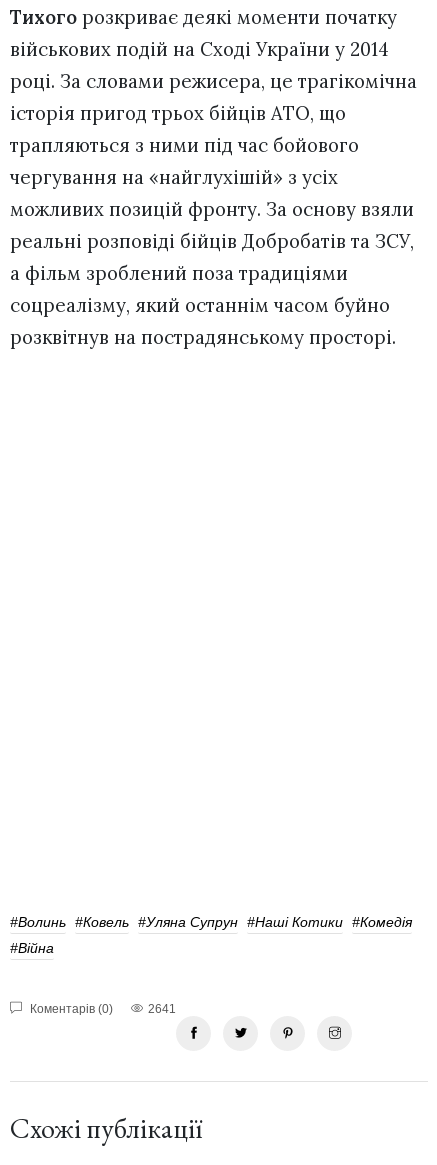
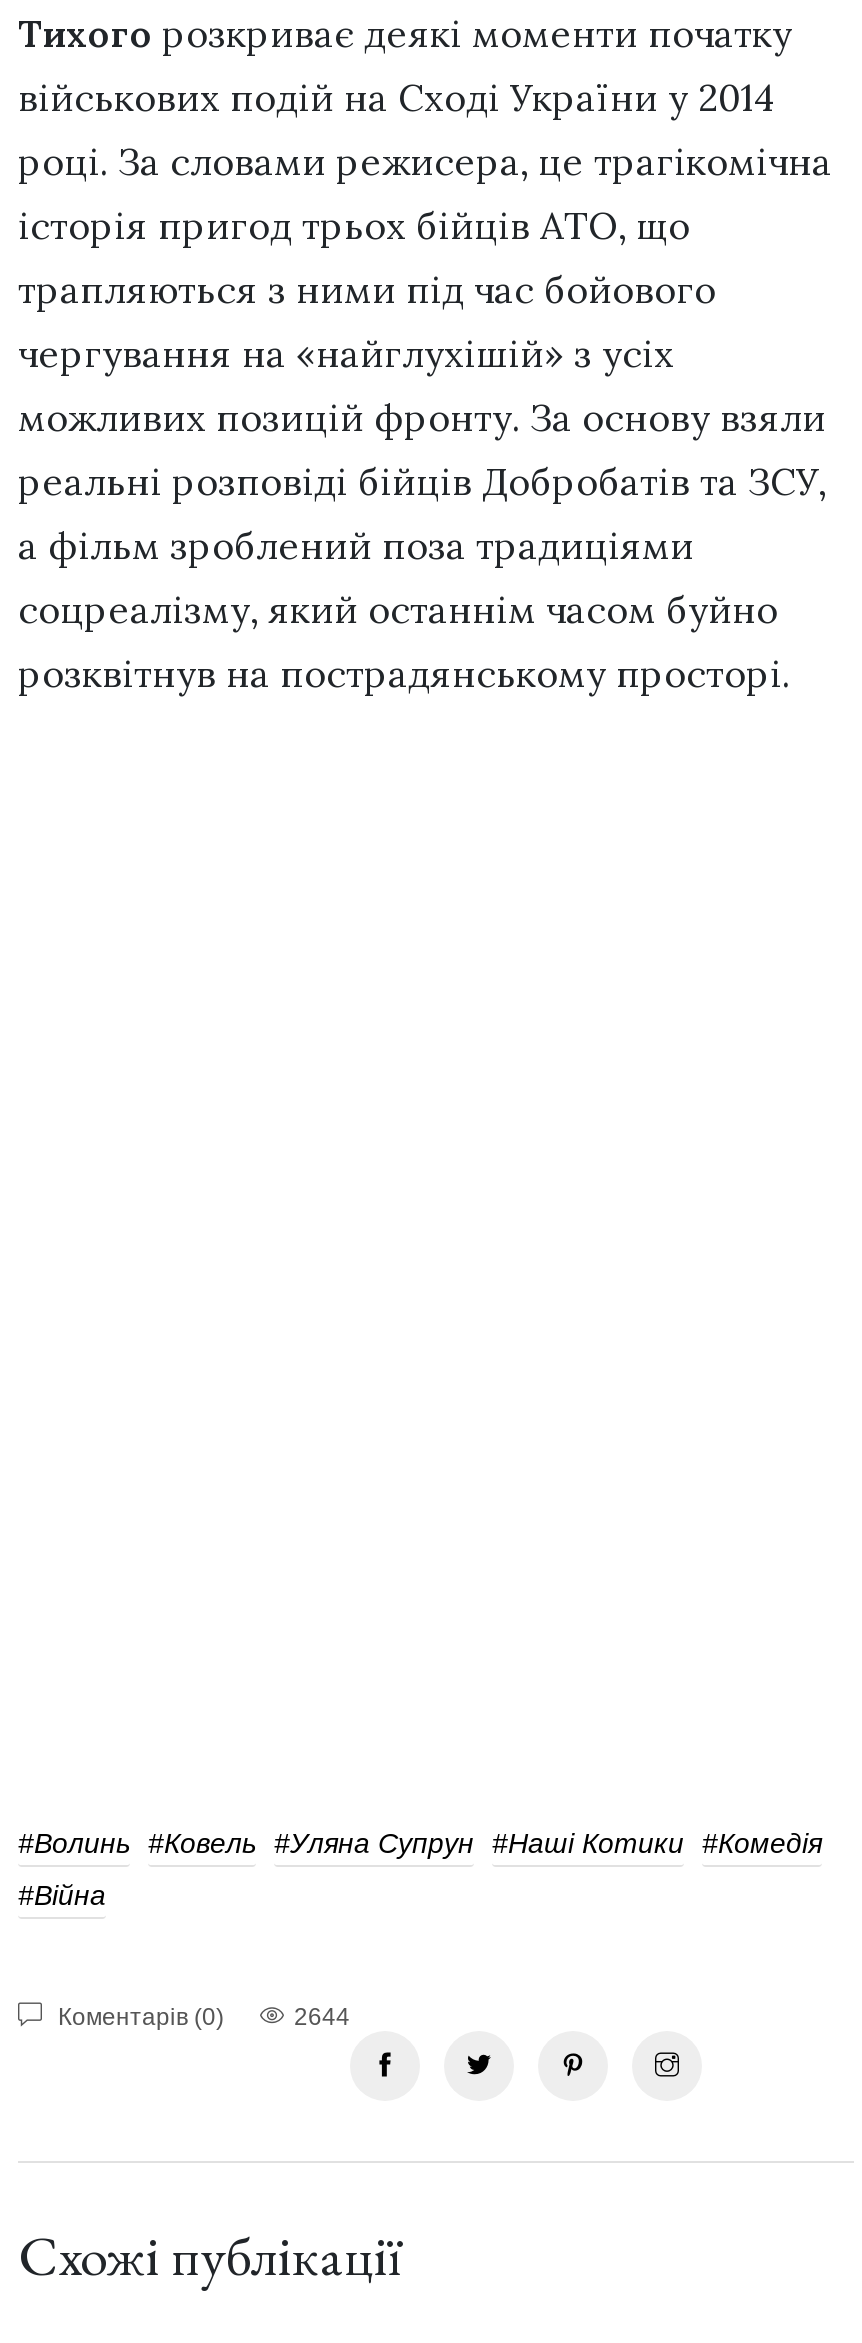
- 2641
+ 2644
